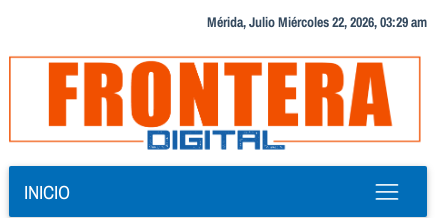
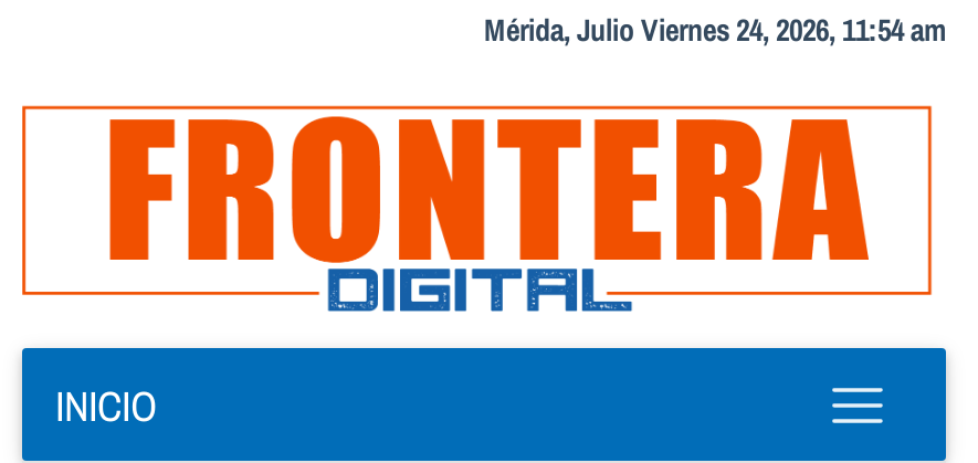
- Mérida, Julio Miércoles 22, 2026, 03:29 am
+ Mérida, Julio Viernes 24, 2026, 11:54 am
